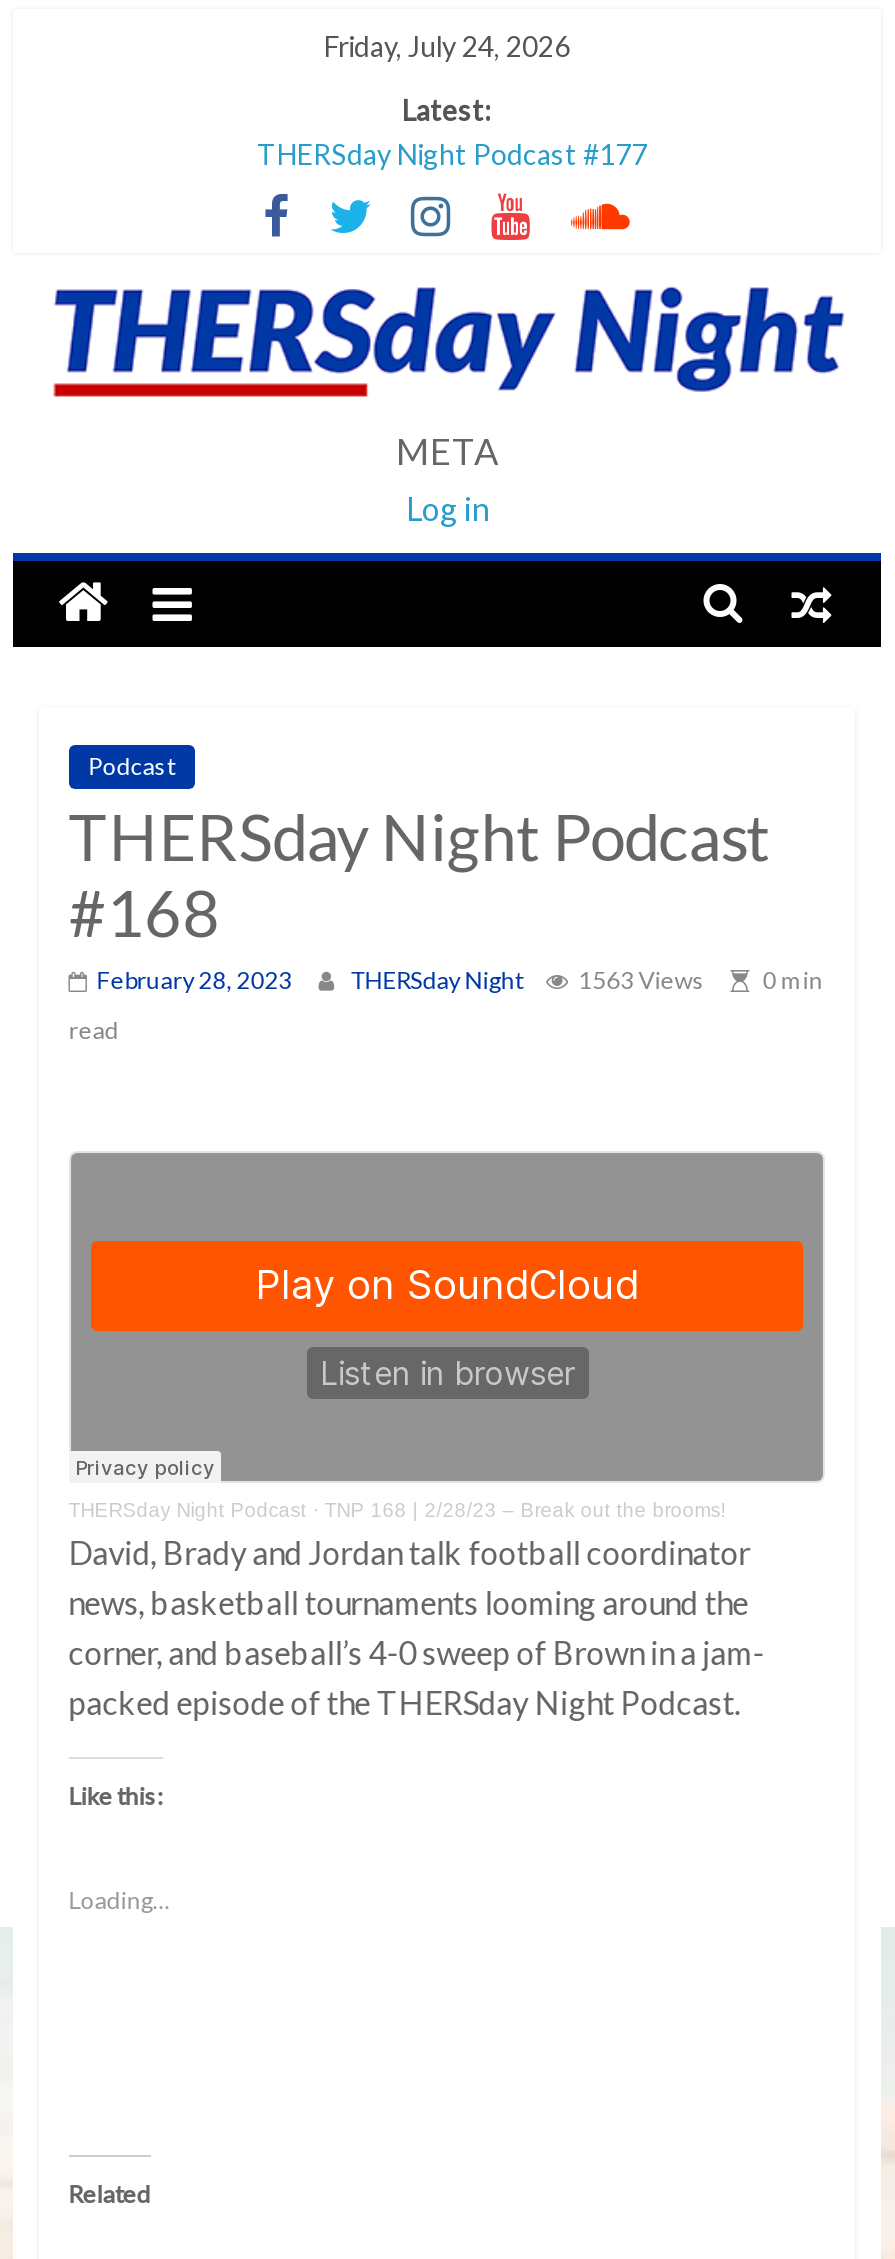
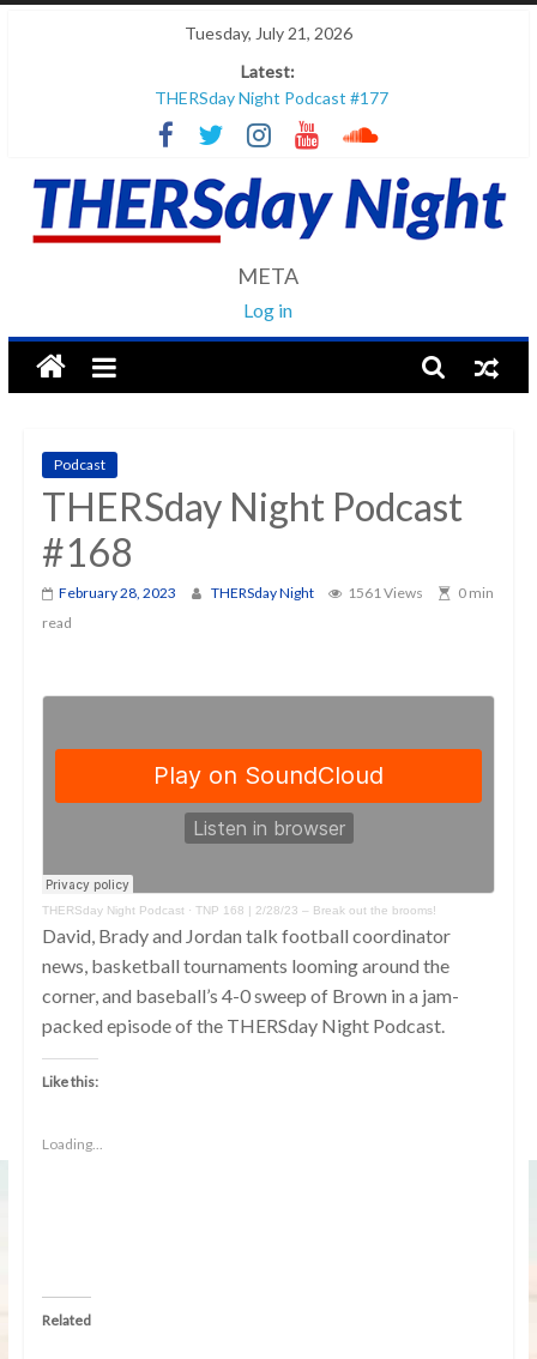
- Friday, July 24, 2026
+ Tuesday, July 21, 2026

- 1563 Views
+ 1561 Views
